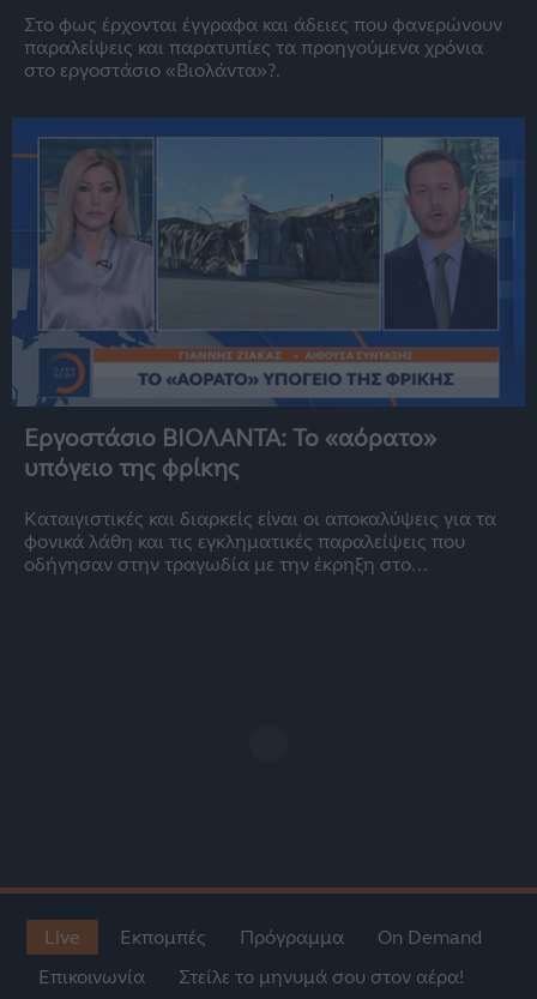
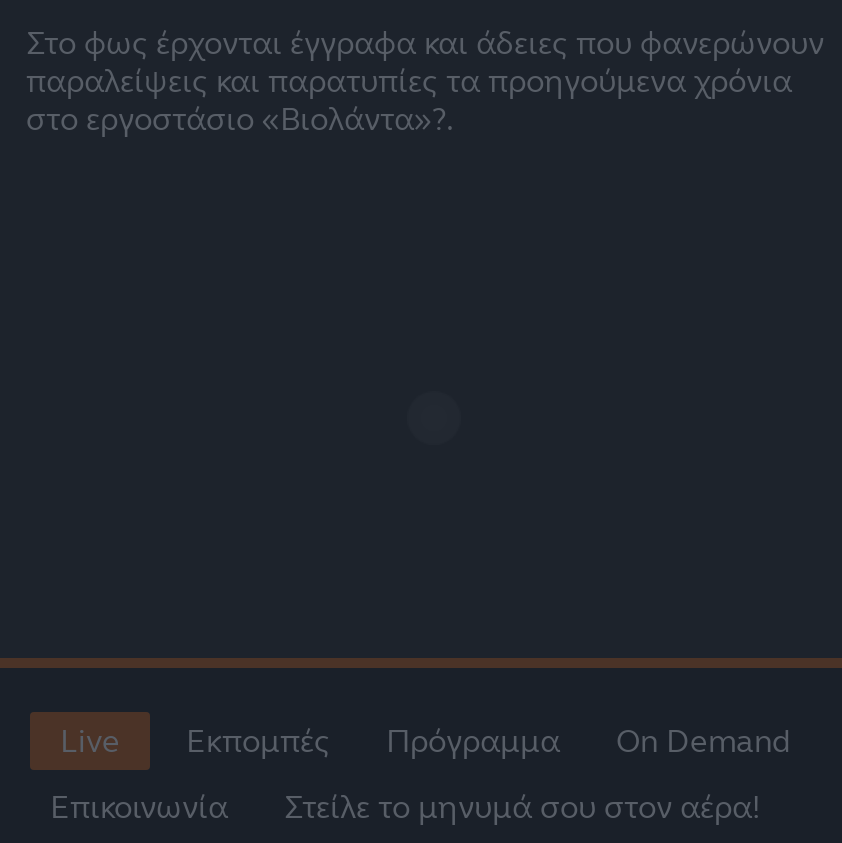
- [image]
- Εργοστάσιο ΒΙΟΛΑΝΤΑ: Το «αόρατο»
- υπόγειο της φρίκης
- Καταιγιστικές και διαρκείς είναι οι αποκαλύψεις για τα
- φονικά λάθη και τις εγκληματικές παραλείψεις που
- οδήγησαν στην τραγωδία με την έκρηξη στο...
